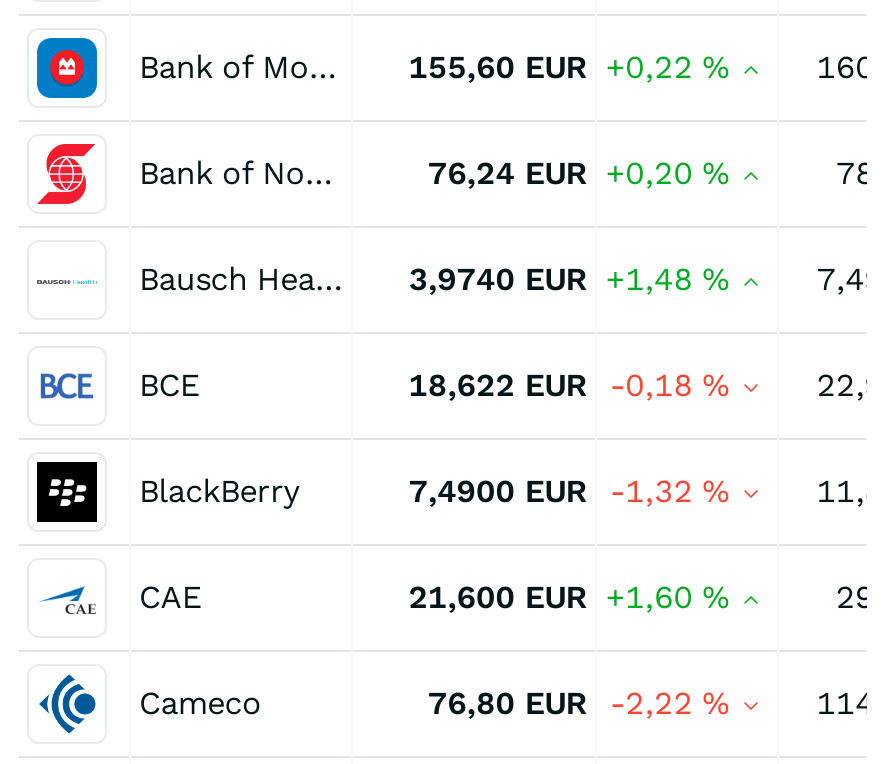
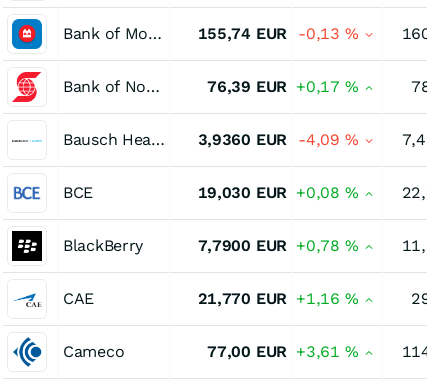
- 155,60 EUR +0,22%
+ 155,74 EUR -0,13%

- 76,24 EUR +0,20%
+ 76,39 EUR +0,17%

- 3,9740 EUR +1,48%
+ 3,9360 EUR -4,09%

- 18,622 EUR -0,18%
+ 19,030 EUR +0,08%

- 7,4900 EUR -1,32%
+ 7,7900 EUR +0,78%

- 21,600 EUR +1,60%
+ 21,770 EUR +1,16%

- 76,80 EUR -2,22%
+ 77,00 EUR +3,61%
